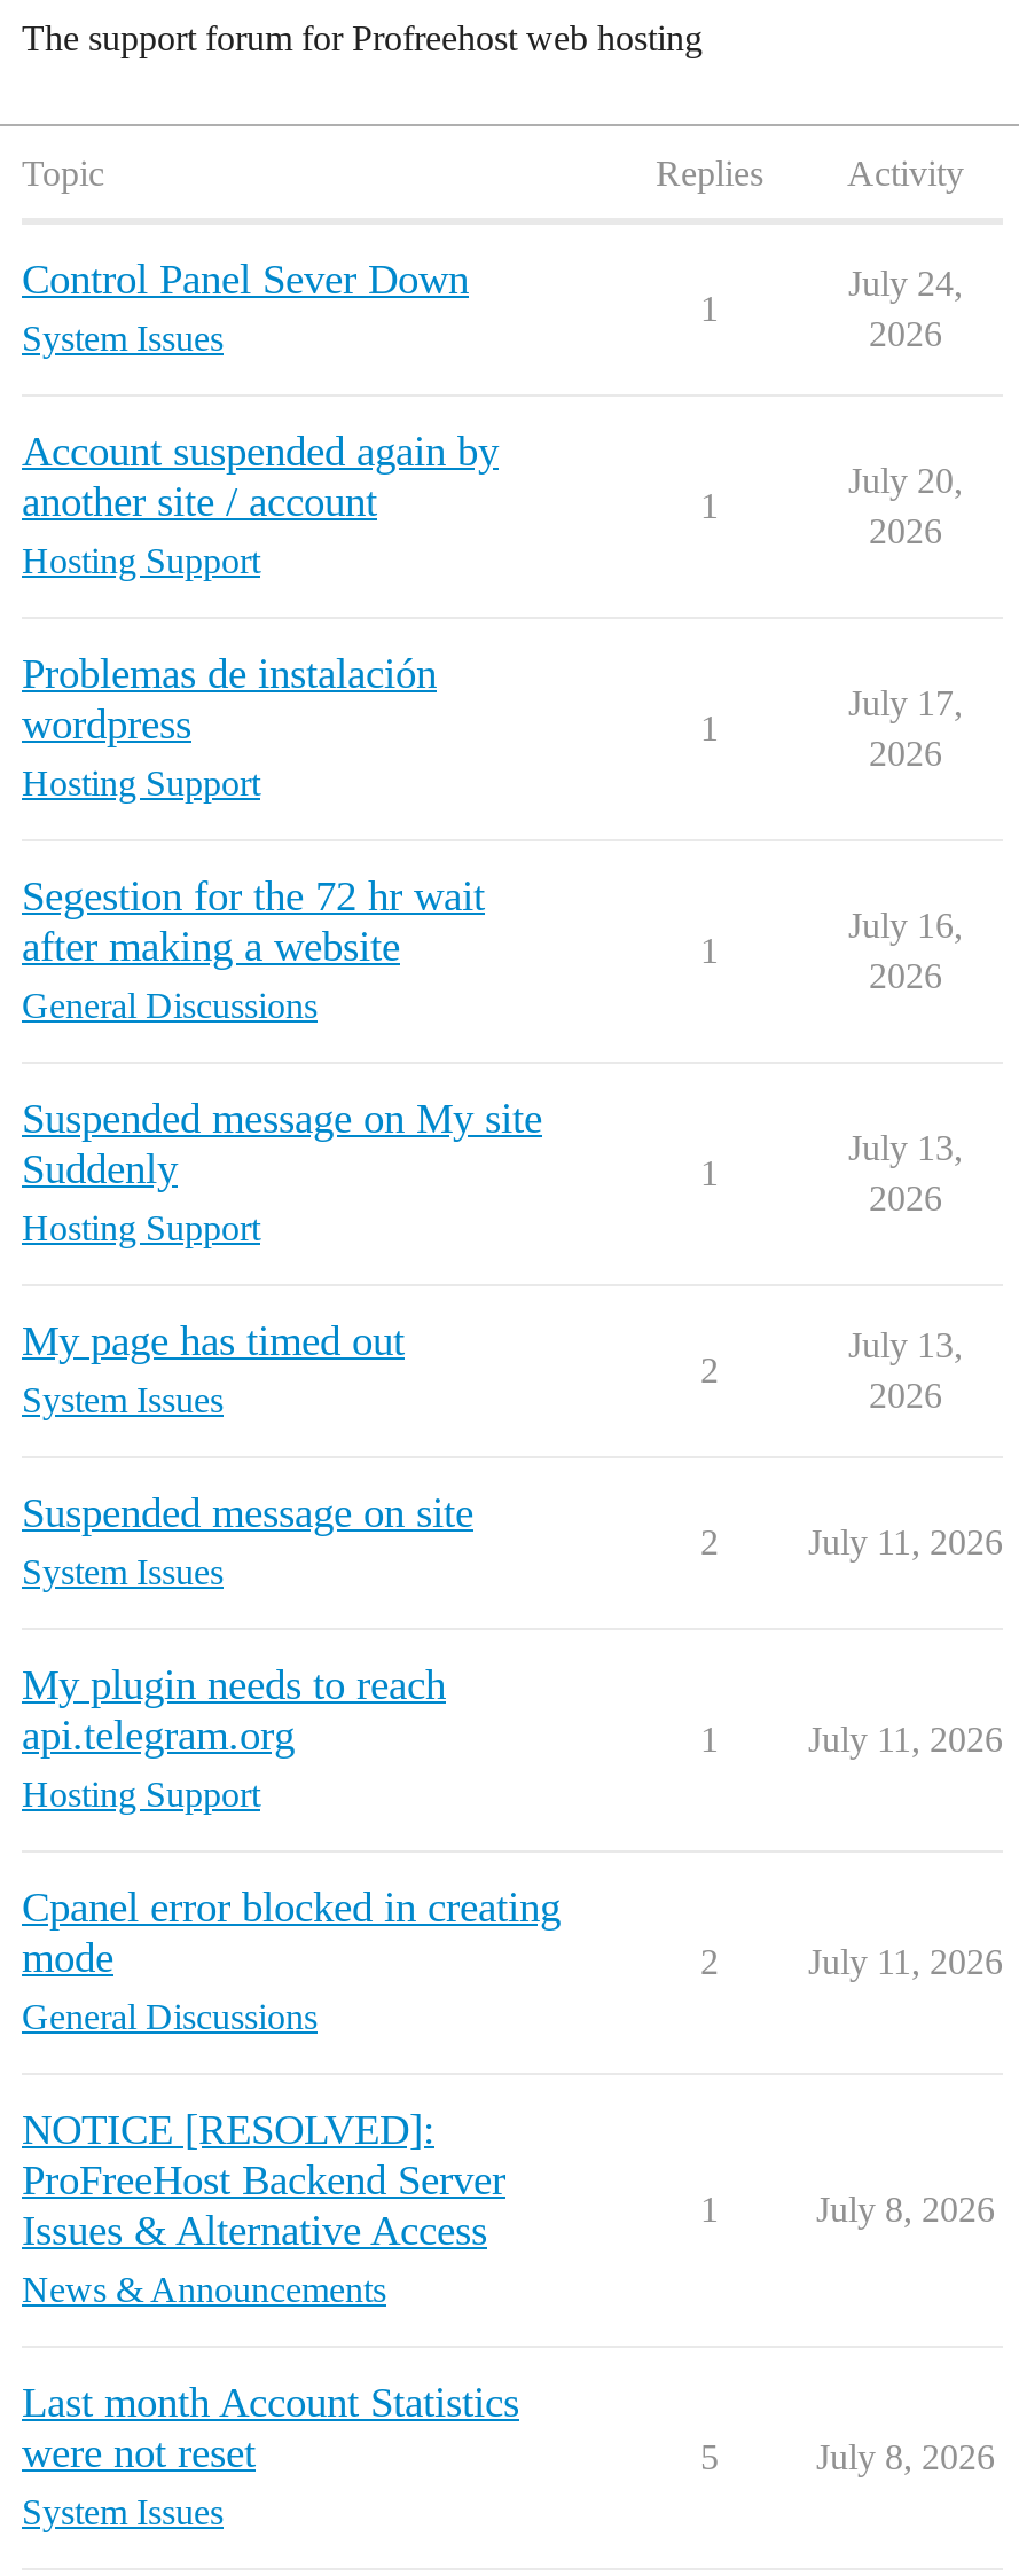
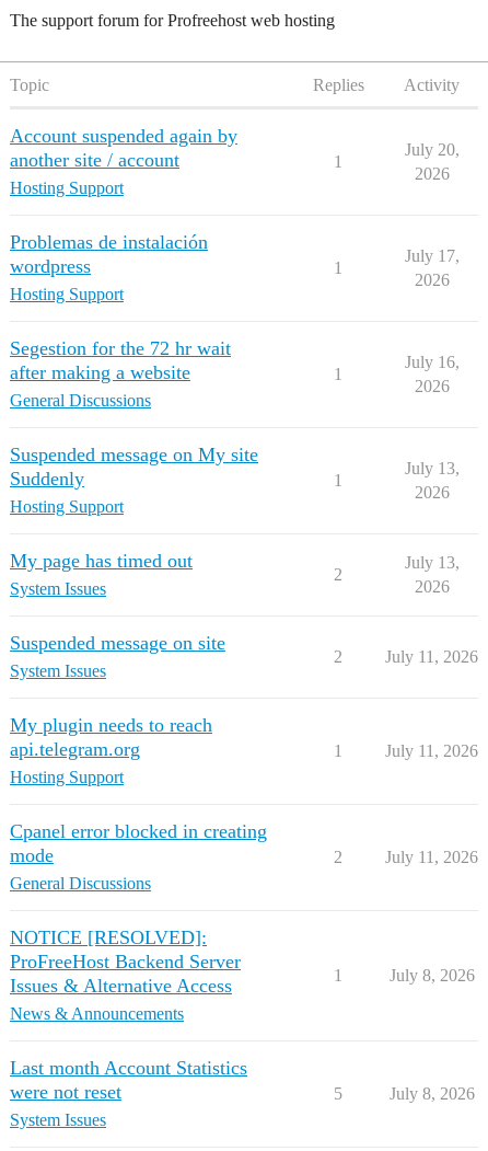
- Control Panel Sever Down
- System Issues

- July 24,
- 2026

- 1
